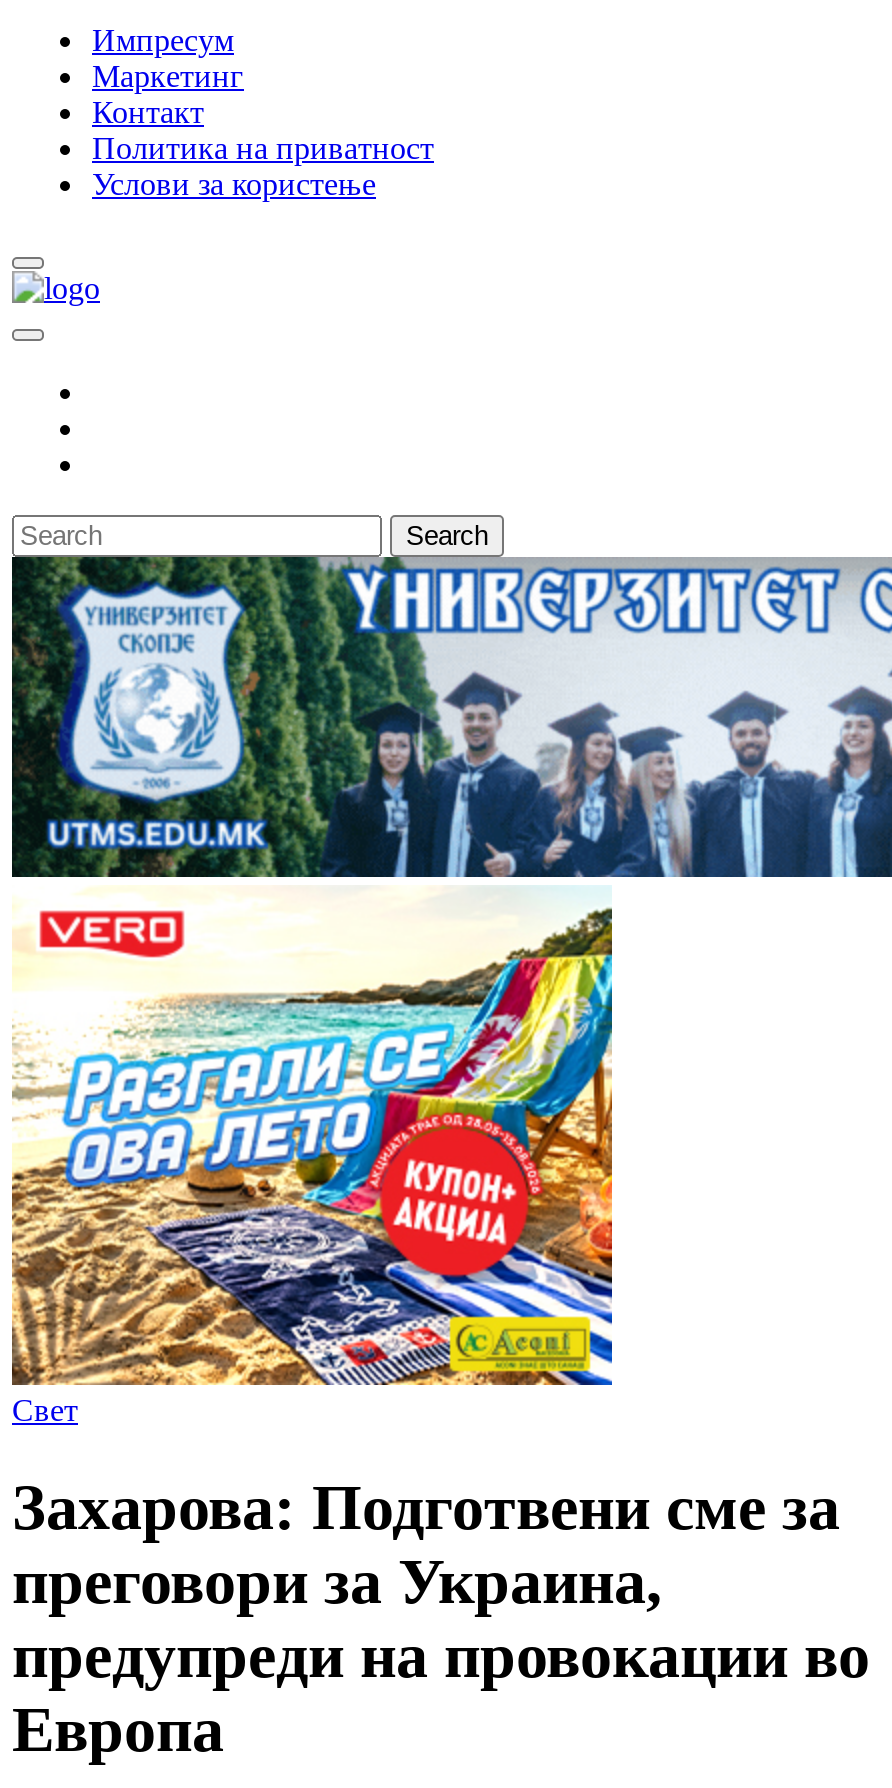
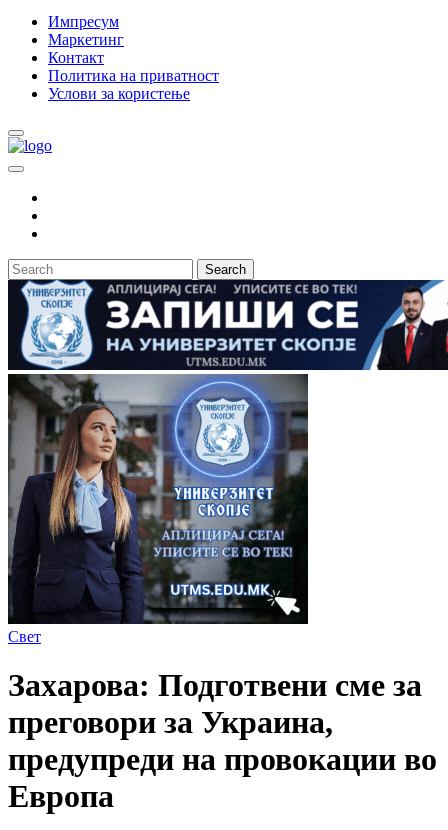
- [image]
+ [image]
